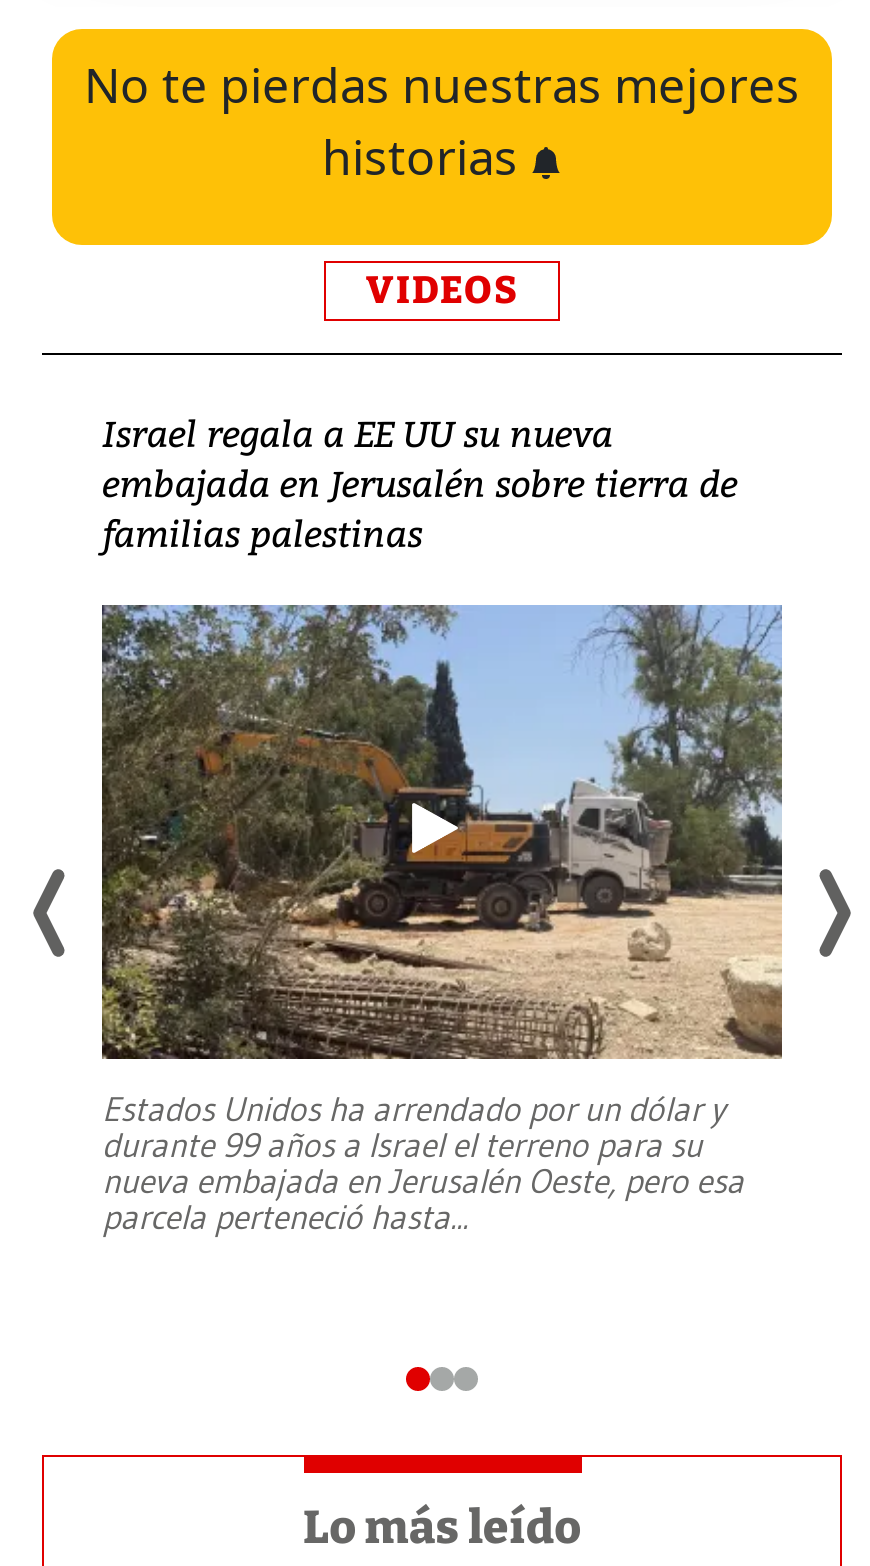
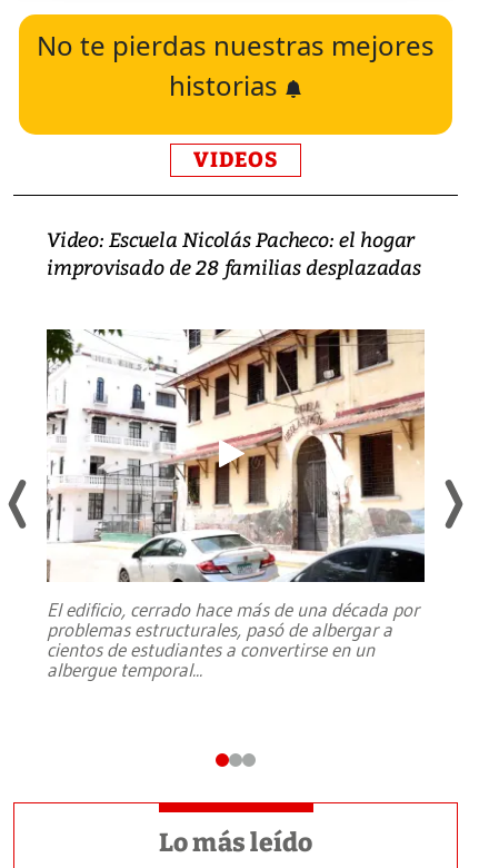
- Israel regala a EE UU su nueva
- embajada en Jerusalén sobre tierra de
- familias palestinas
+ Video: Escuela Nicolás Pacheco: el hogar
+ improvisado de 28 familias desplazadas

- [image]
- Estados Unidos ha arrendado por un dólar y
- durante 99 años a Israel el terreno para su
- nueva embajada en Jerusalén Oeste, pero esa
- parcela perteneció hasta...
+ [image]
+ El edificio, cerrado hace más de una década por
+ problemas estructurales, pasó de albergar a
+ cientos de estudiantes a convertirse en un
+ albergue temporal...
